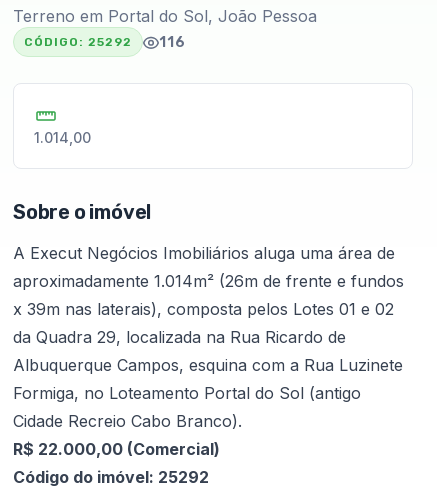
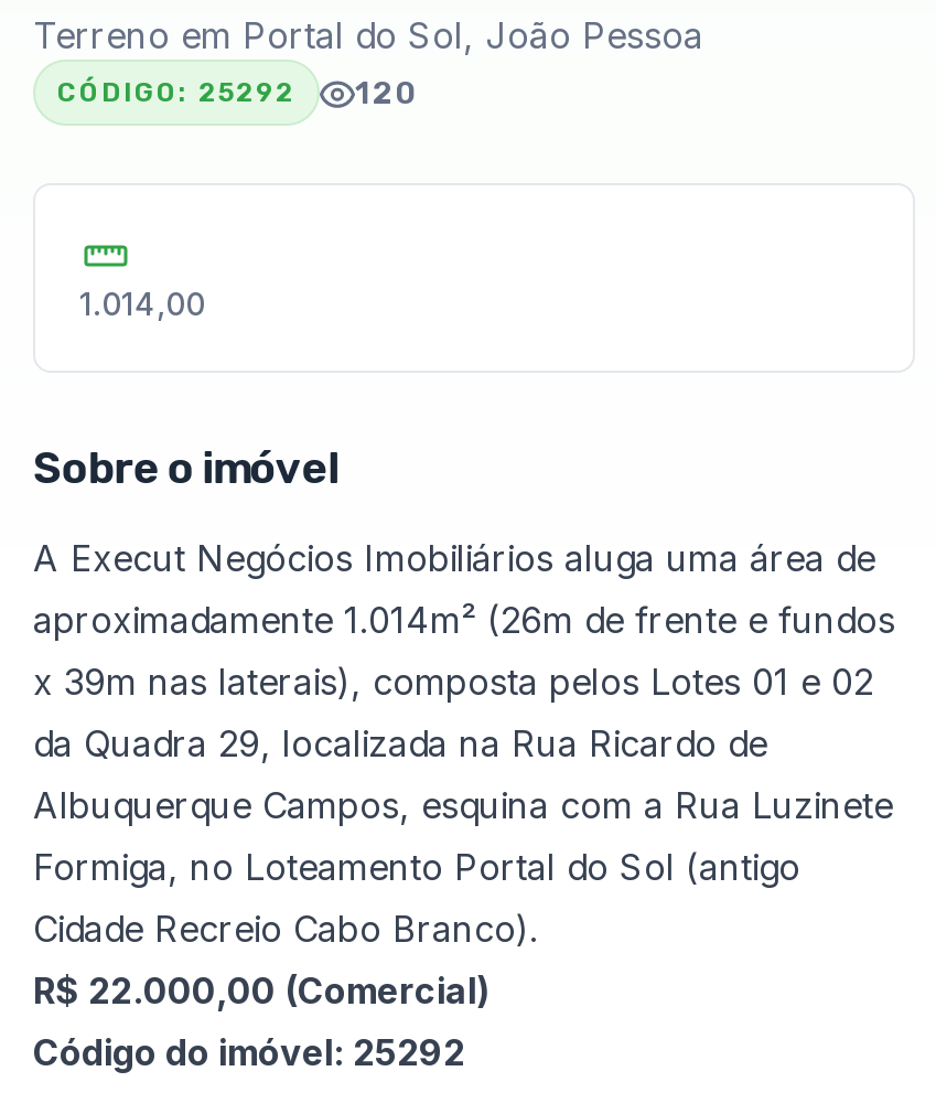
- CÓDIGO: 25292 116
+ CÓDIGO: 25292 120
